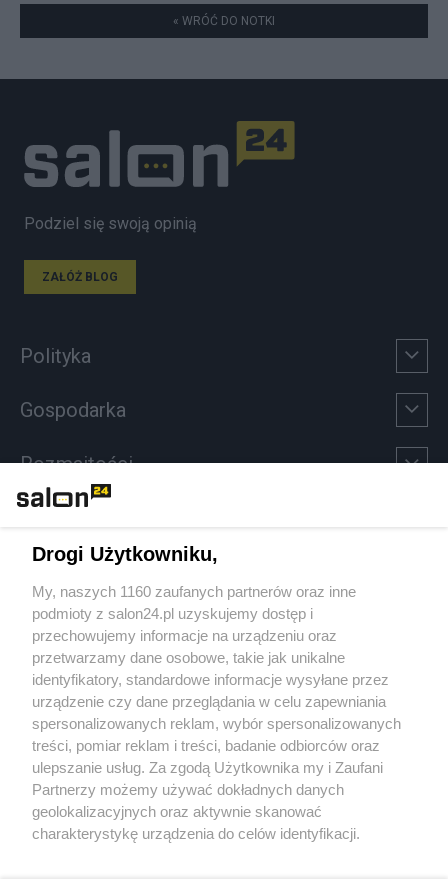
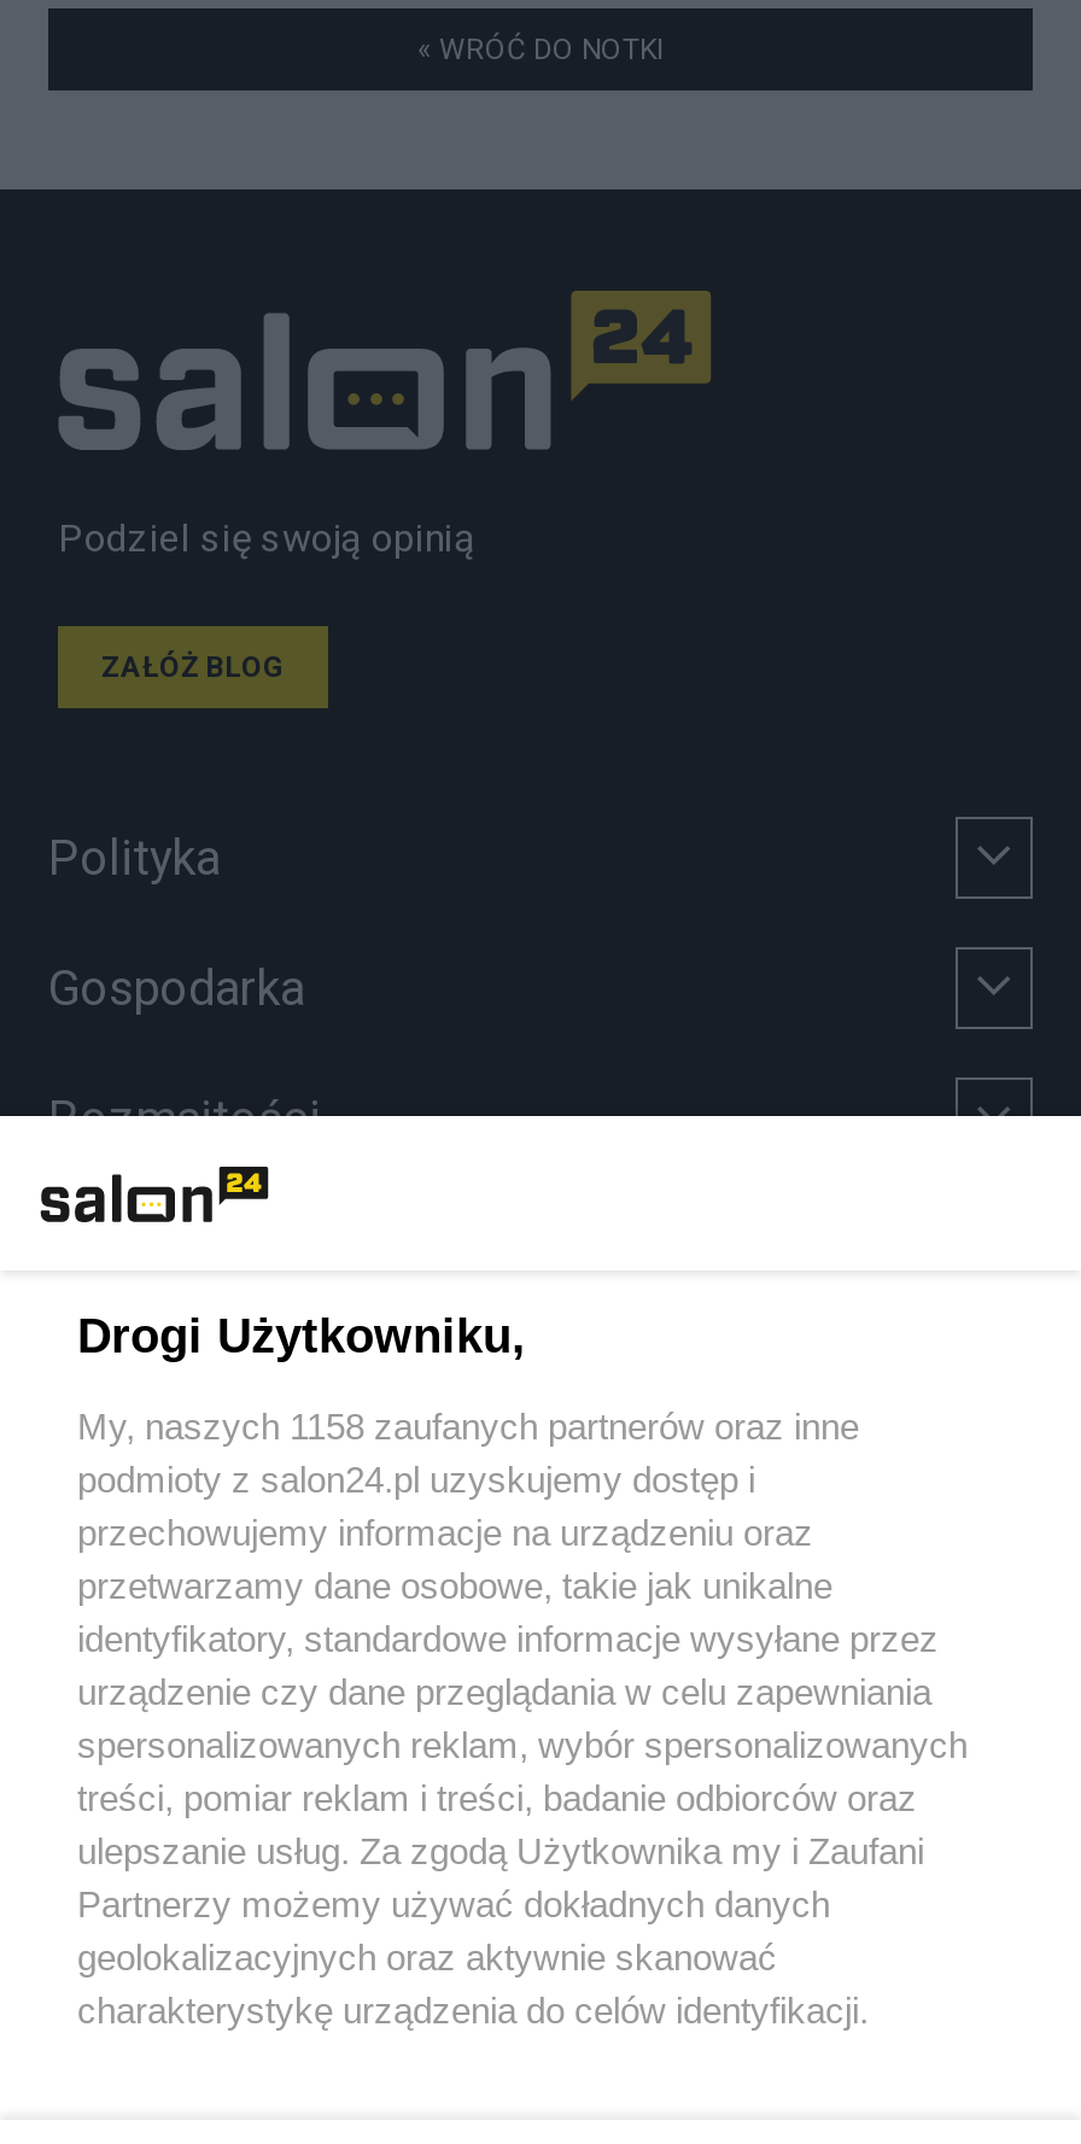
- My, naszych 1160 zaufanych partnerów oraz inne
+ My, naszych 1158 zaufanych partnerów oraz inne
